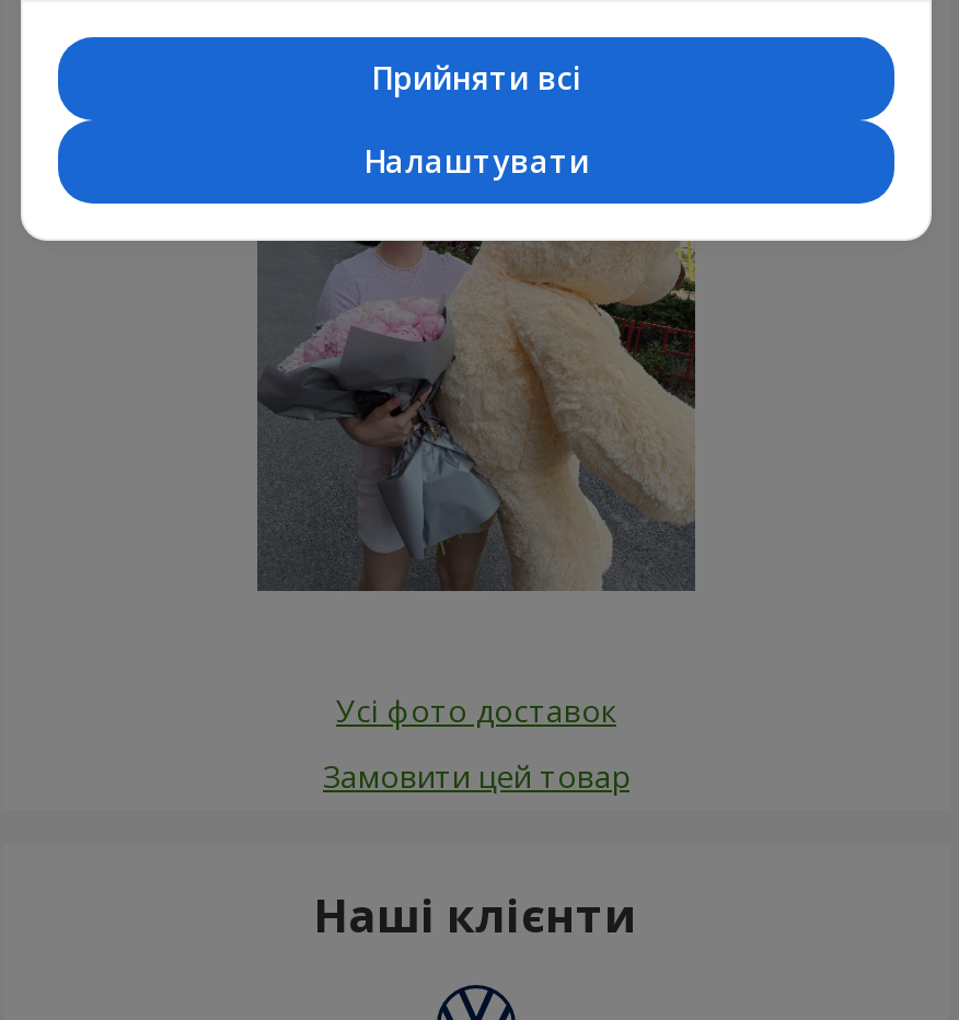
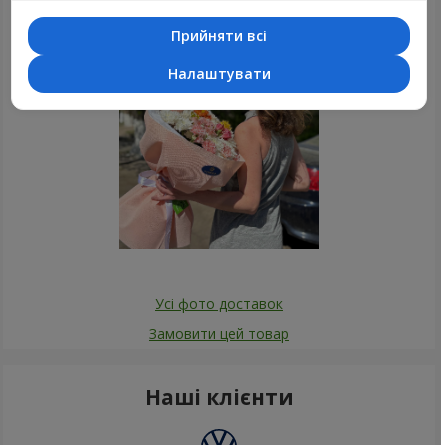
- [image]
+ [image]
